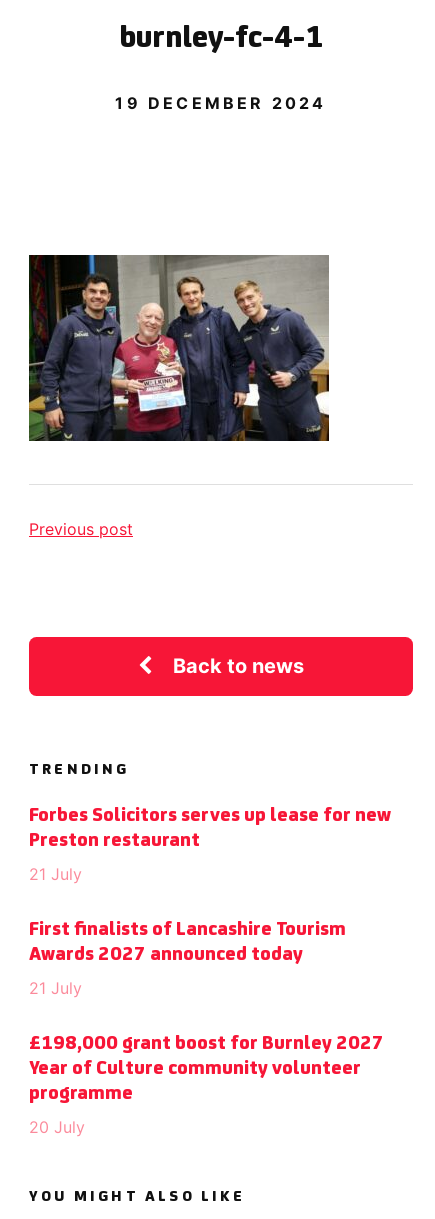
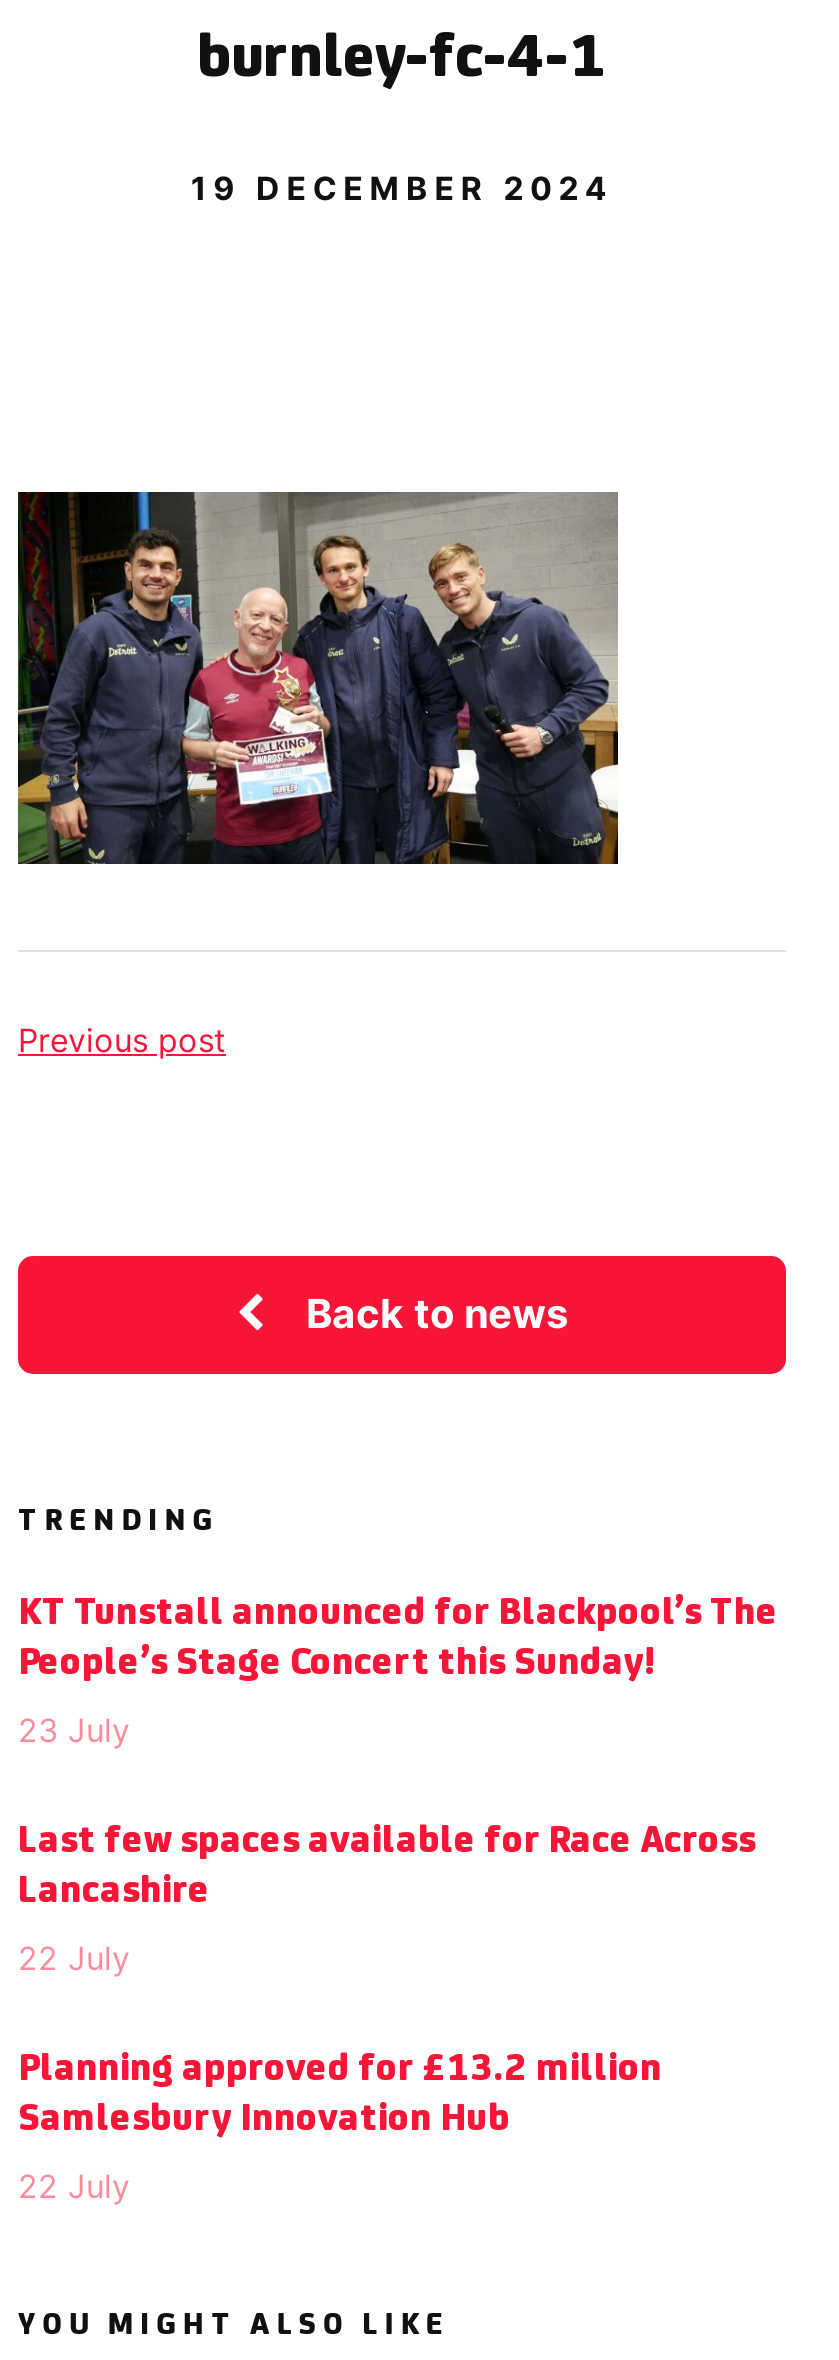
- Forbes Solicitors serves up lease for new
- Preston restaurant
+ KT Tunstall announced for Blackpool’s The
+ People’s Stage Concert this Sunday!

- 21 July
+ 23 July

- First finalists of Lancashire Tourism
- Awards 2027 announced today
+ Last few spaces available for Race Across
+ Lancashire

- 21 July
+ 22 July

- £198,000 grant boost for Burnley 2027
- Year of Culture community volunteer
- programme
+ Planning approved for £13.2 million
+ Samlesbury Innovation Hub

- 20 July
+ 22 July
